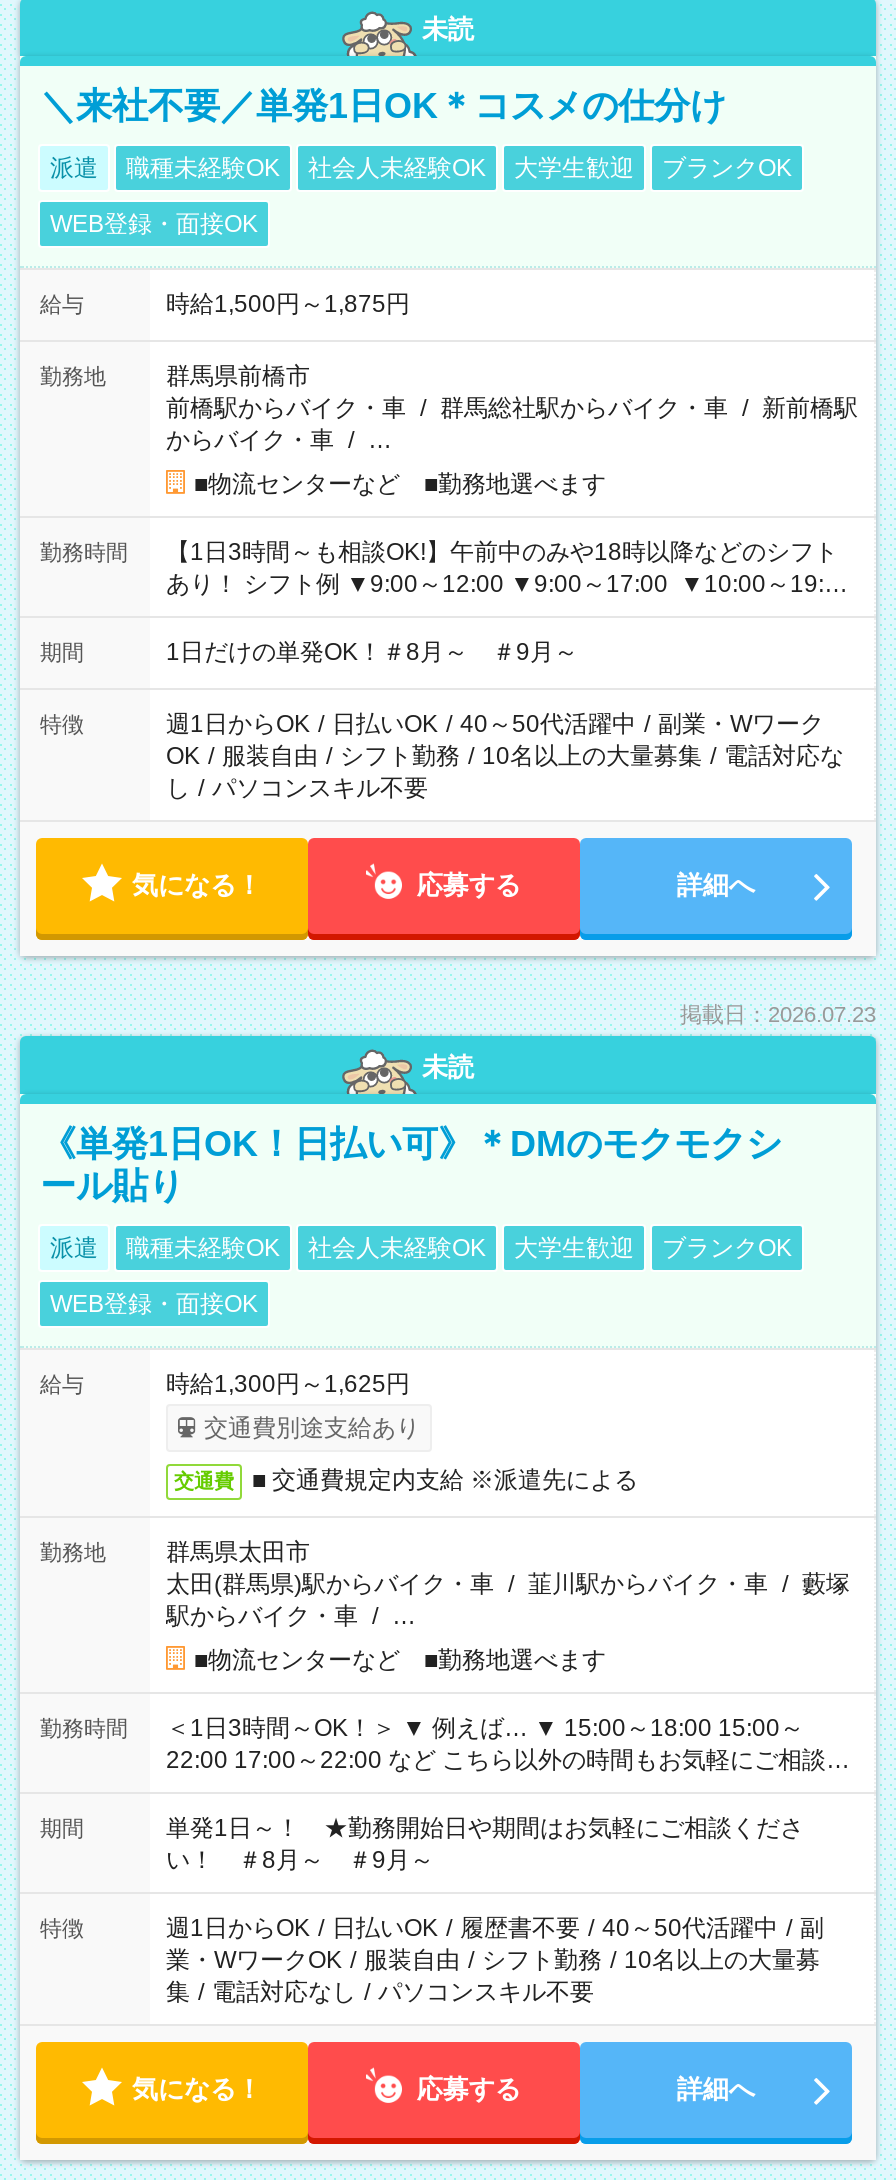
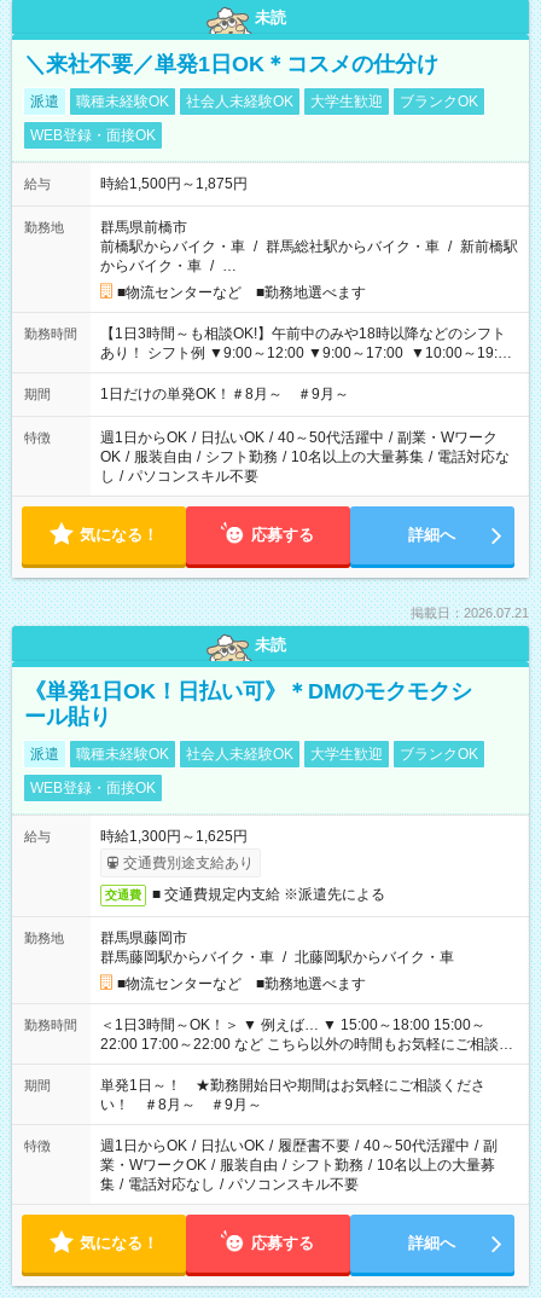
- 掲載日：2026.07.23
+ 掲載日：2026.07.21

- 群馬県太田市
- 太田(群馬県)駅からバイク・車 / 韮川駅からバイク・車 / 藪塚
- 駅からバイク・車 / …
+ 群馬県藤岡市
+ 群馬藤岡駅からバイク・車 / 北藤岡駅からバイク・車
